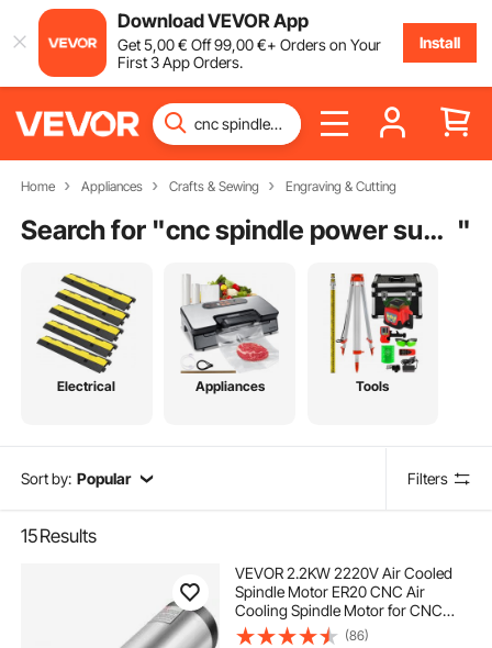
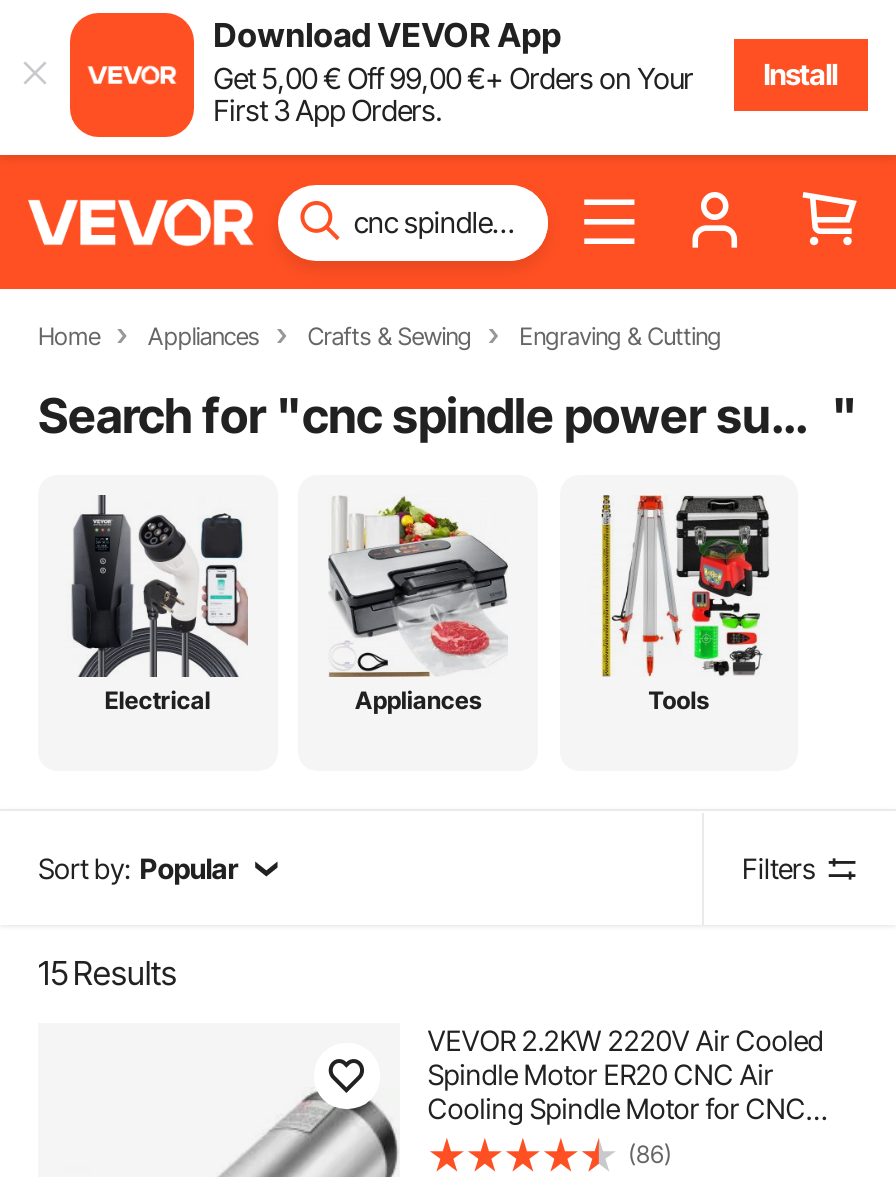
- [image]
+ [image]
